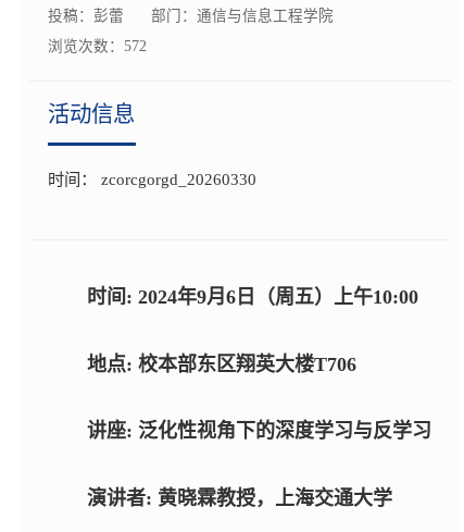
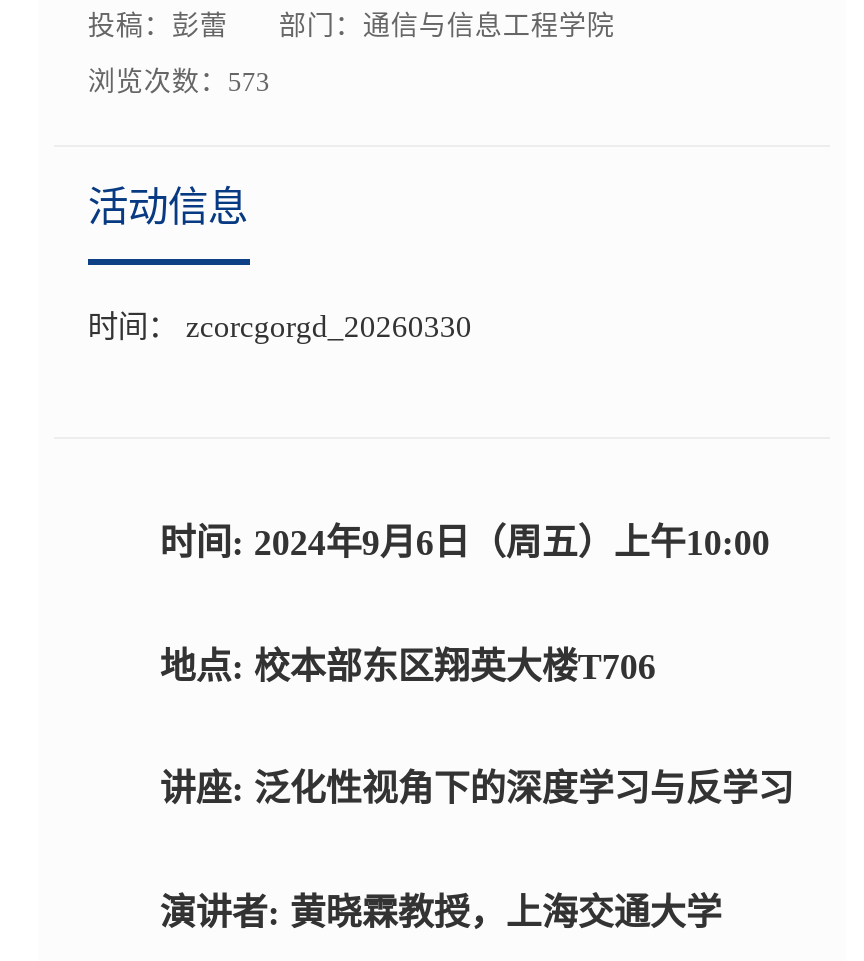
- 浏览次数：572
+ 浏览次数：573
